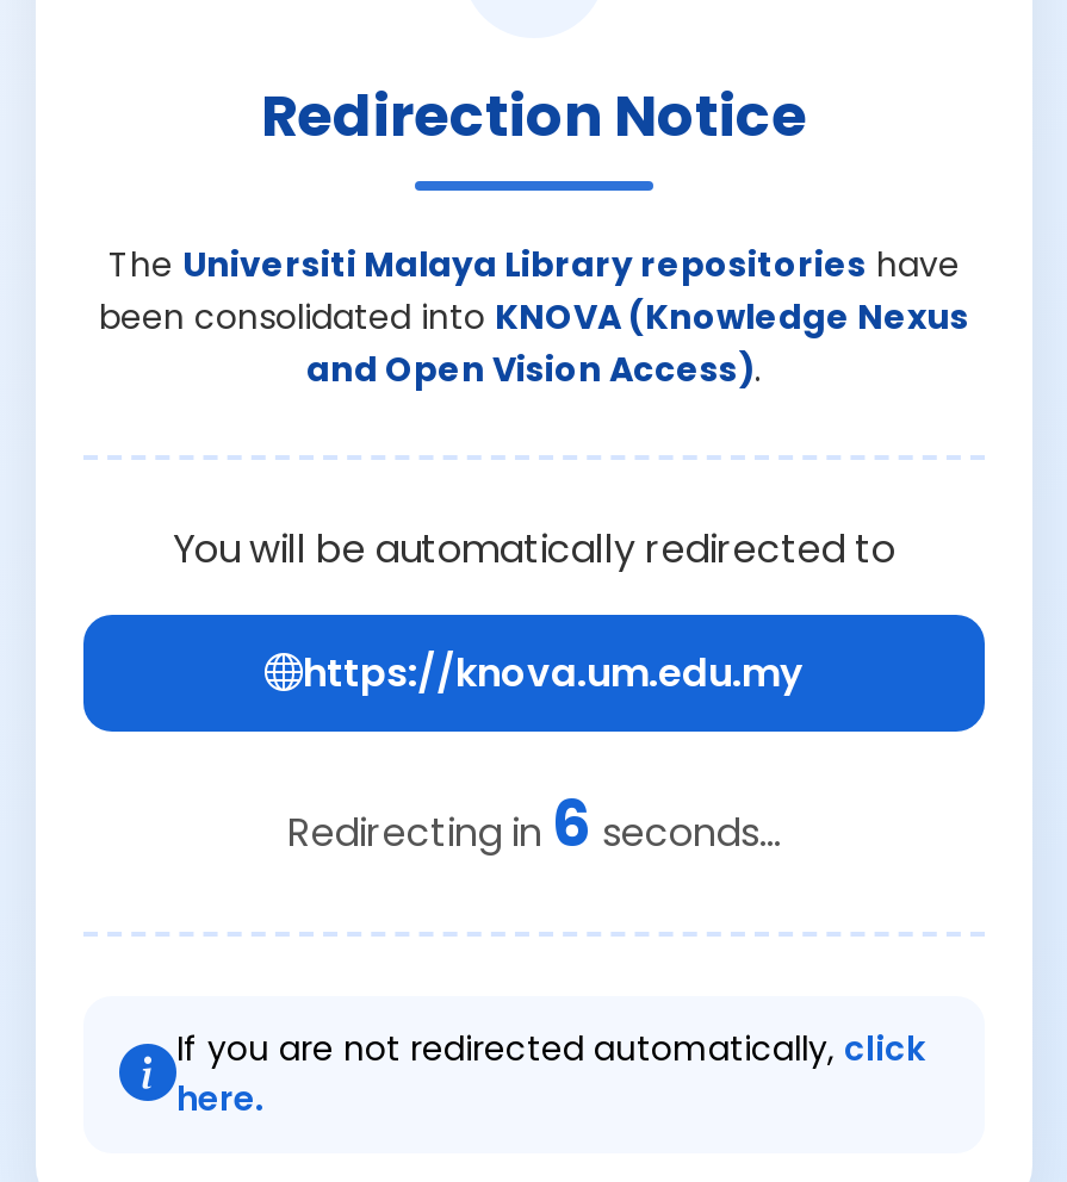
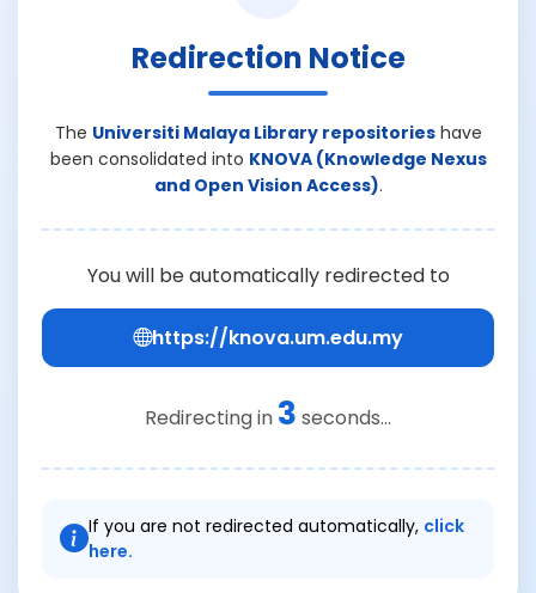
- Redirecting in 6 seconds...
+ Redirecting in 3 seconds...
